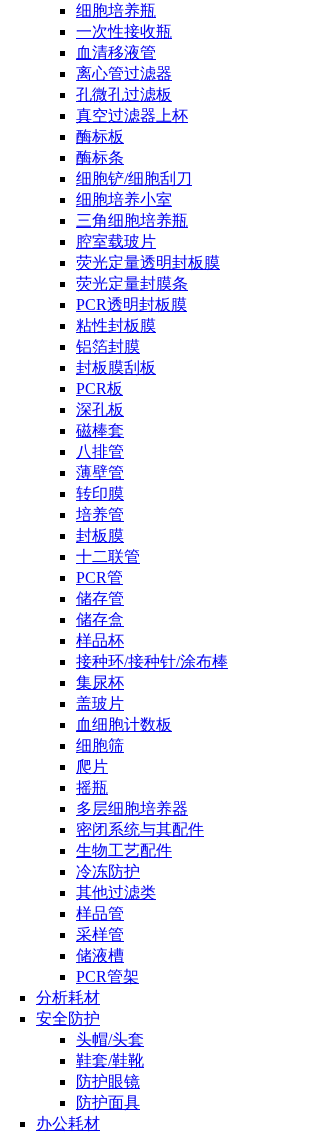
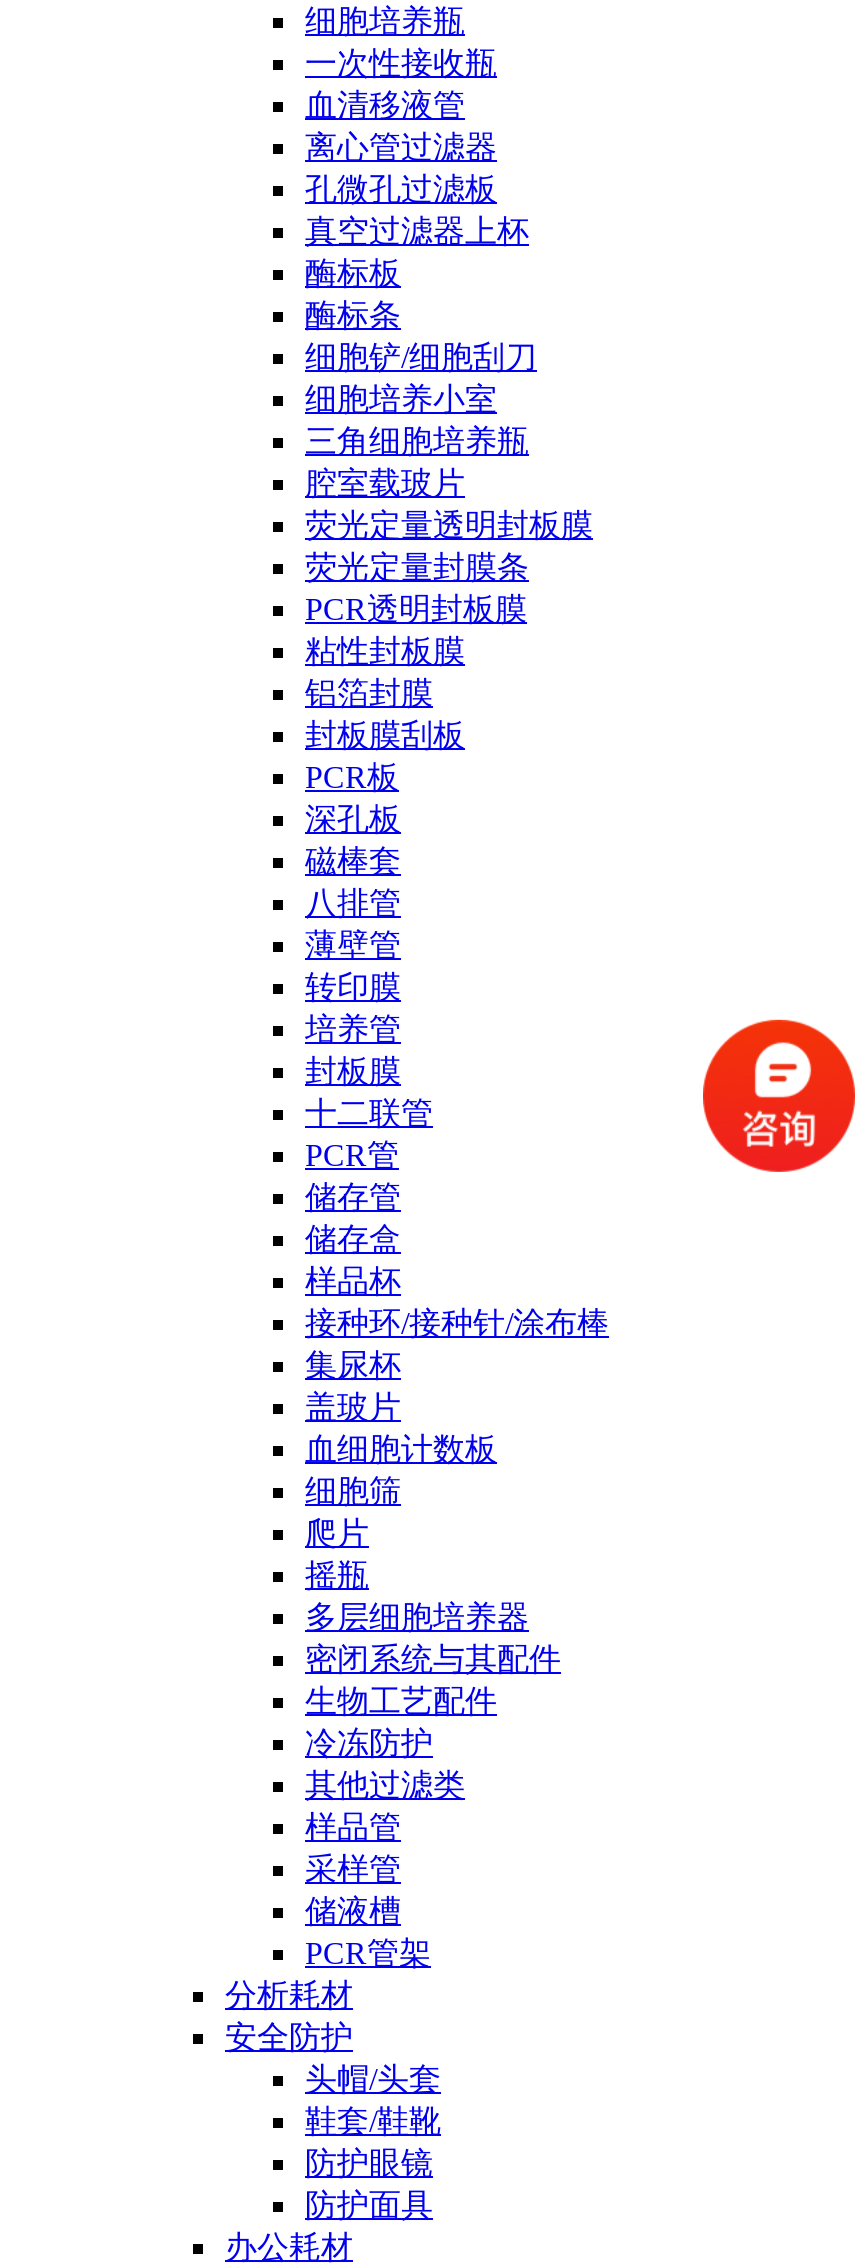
+ [image]
